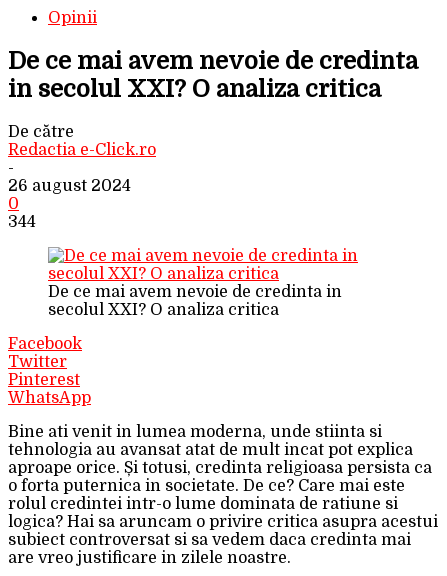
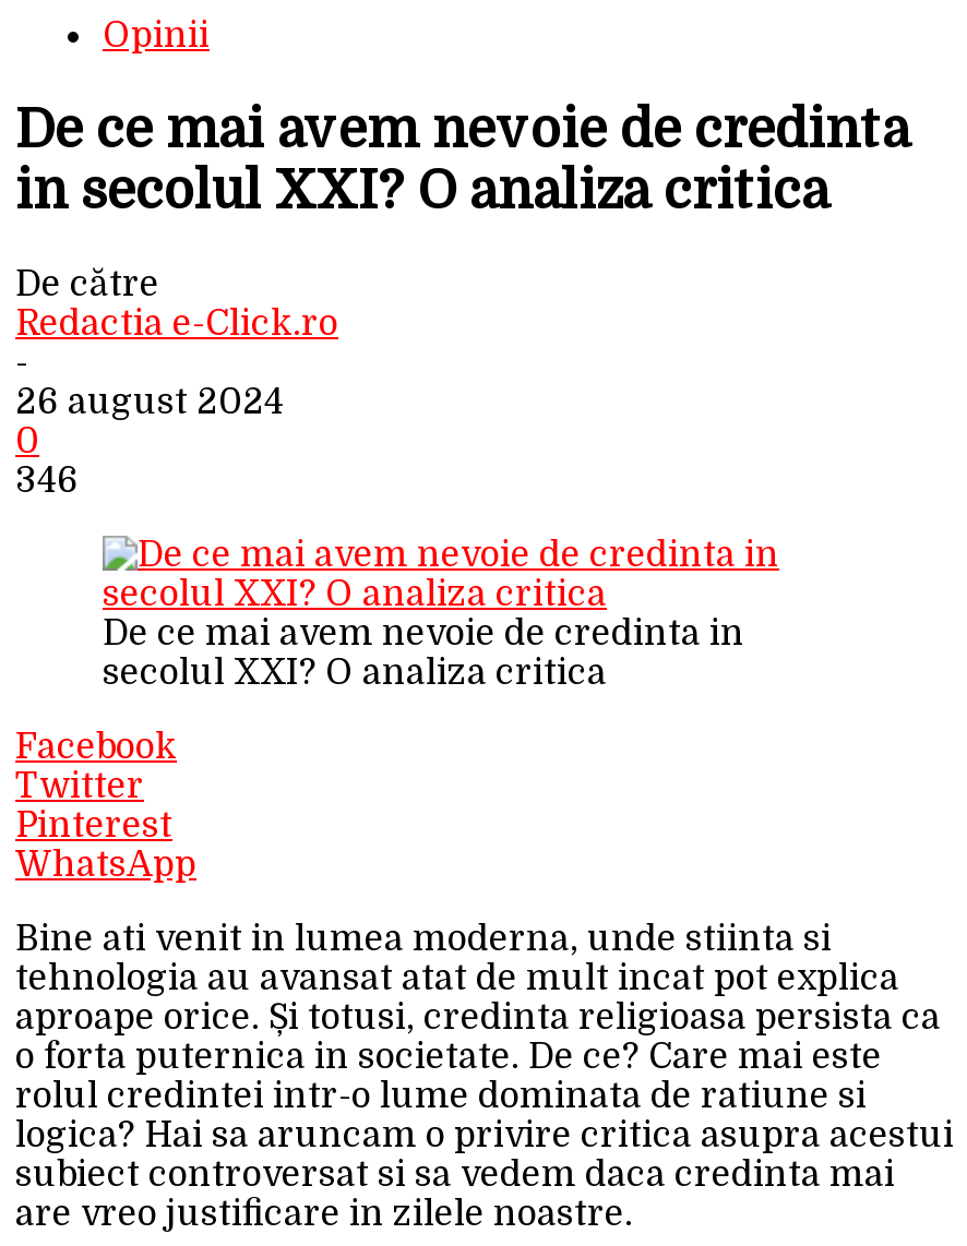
- 344
+ 346
